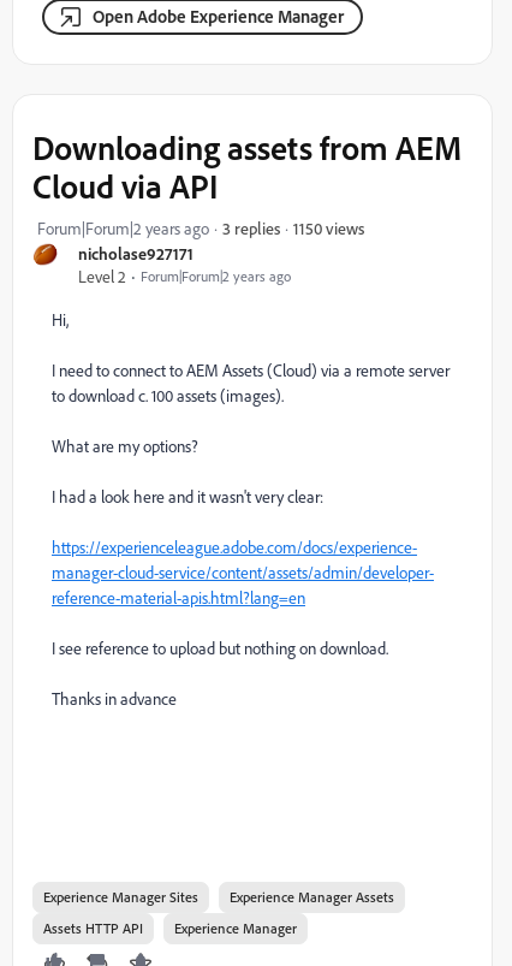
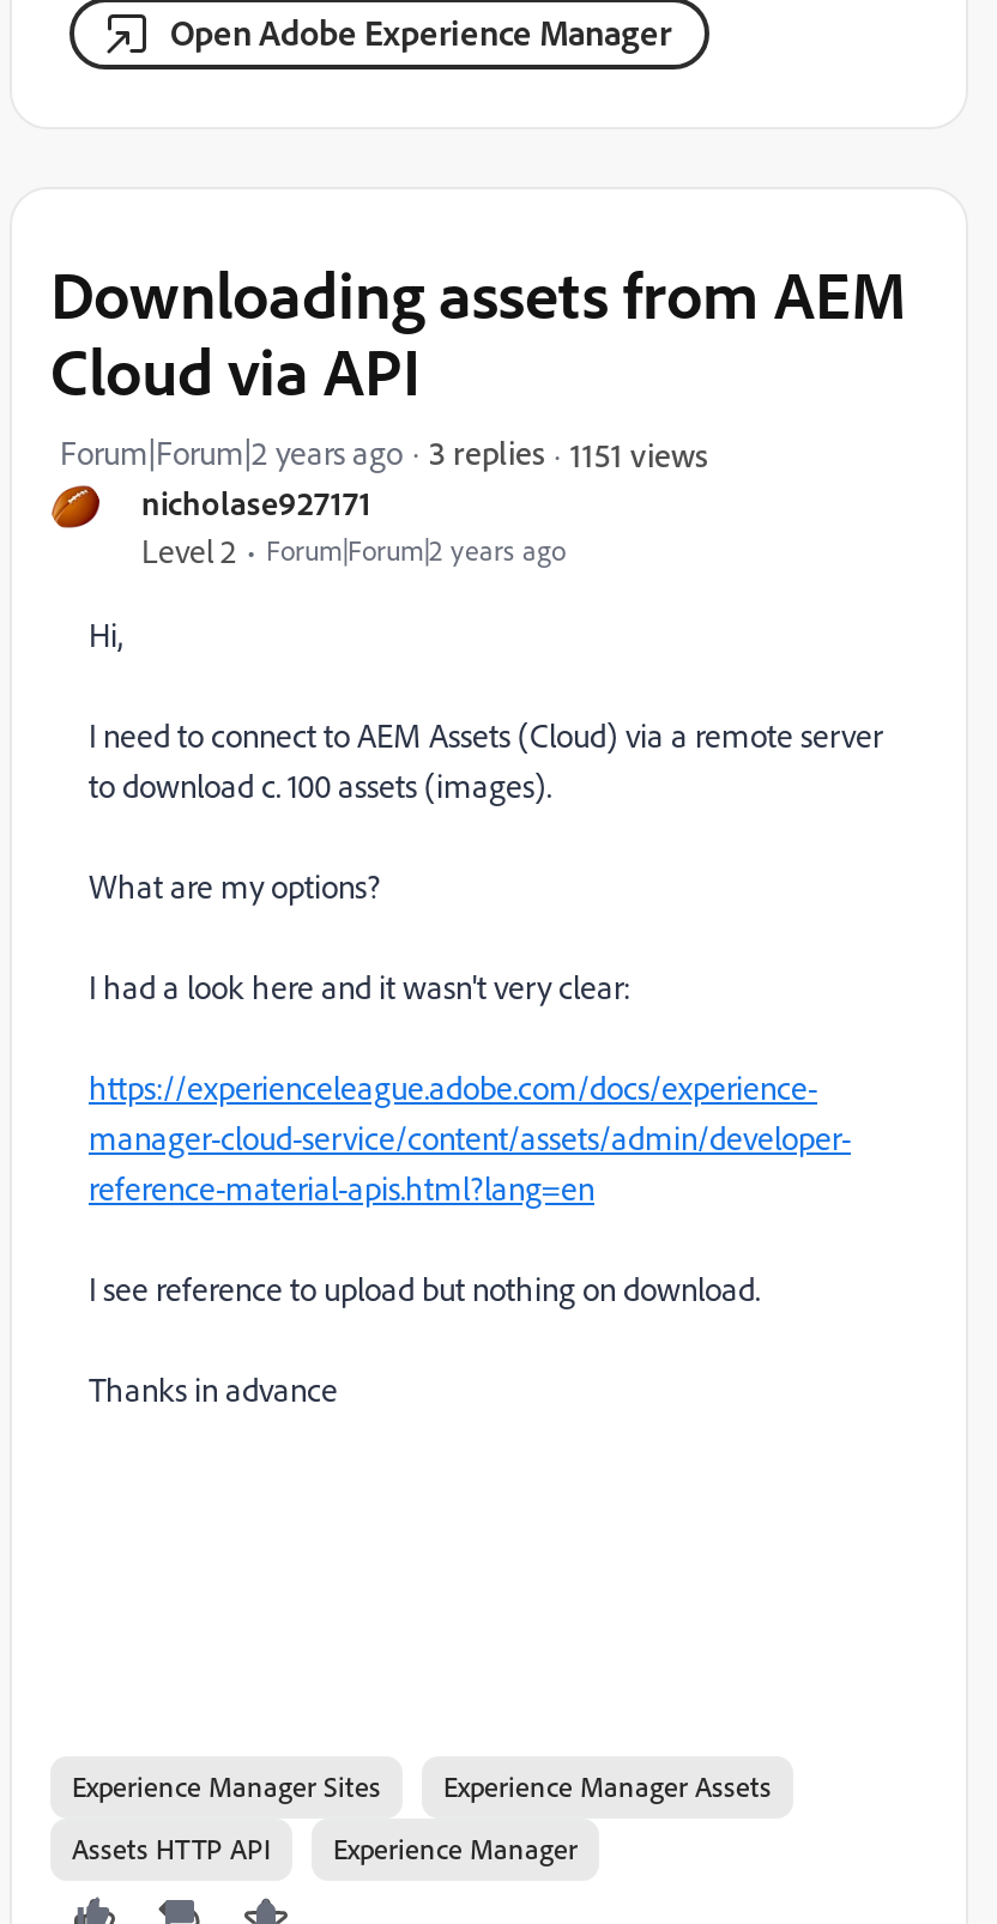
- 1150 views
+ 1151 views
